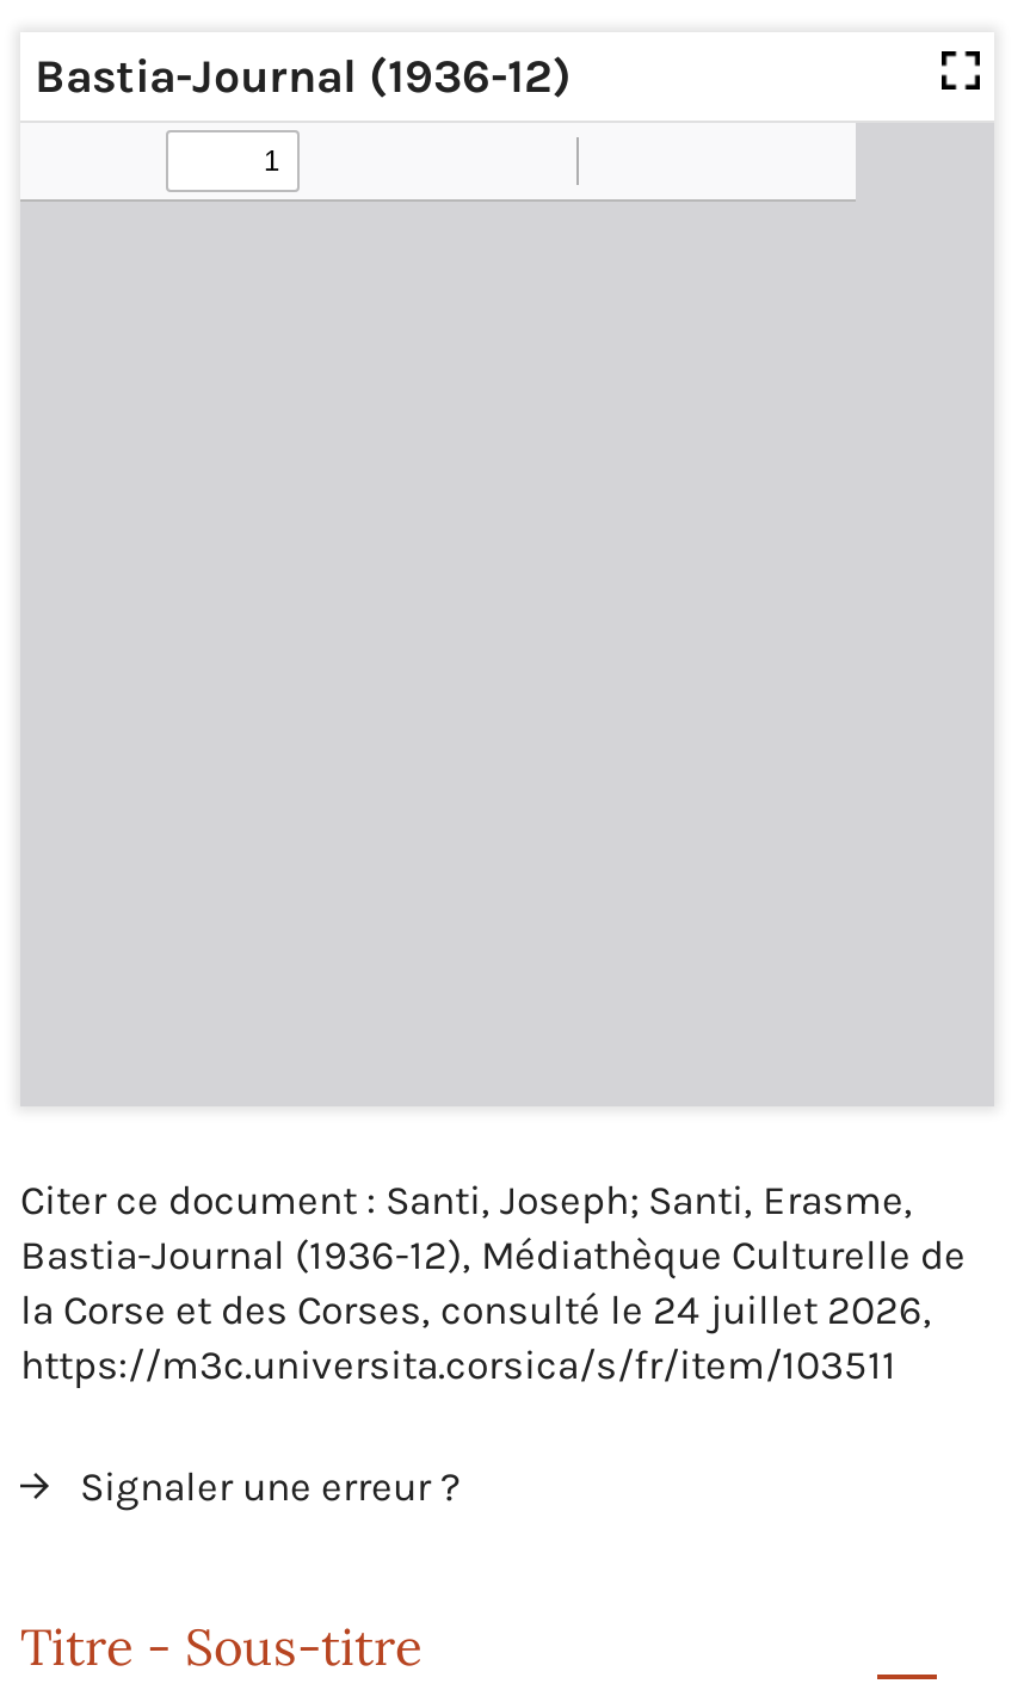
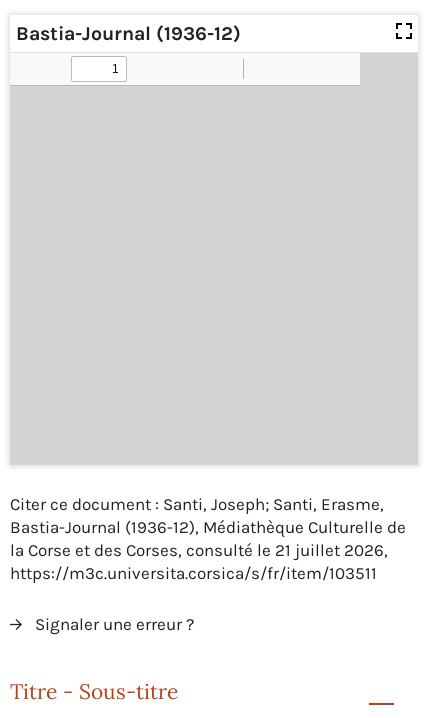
- la Corse et des Corses, consulté le 24 juillet 2026,
+ la Corse et des Corses, consulté le 21 juillet 2026,
